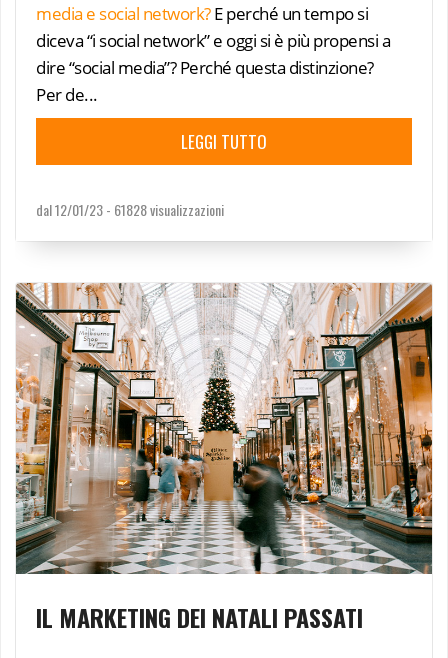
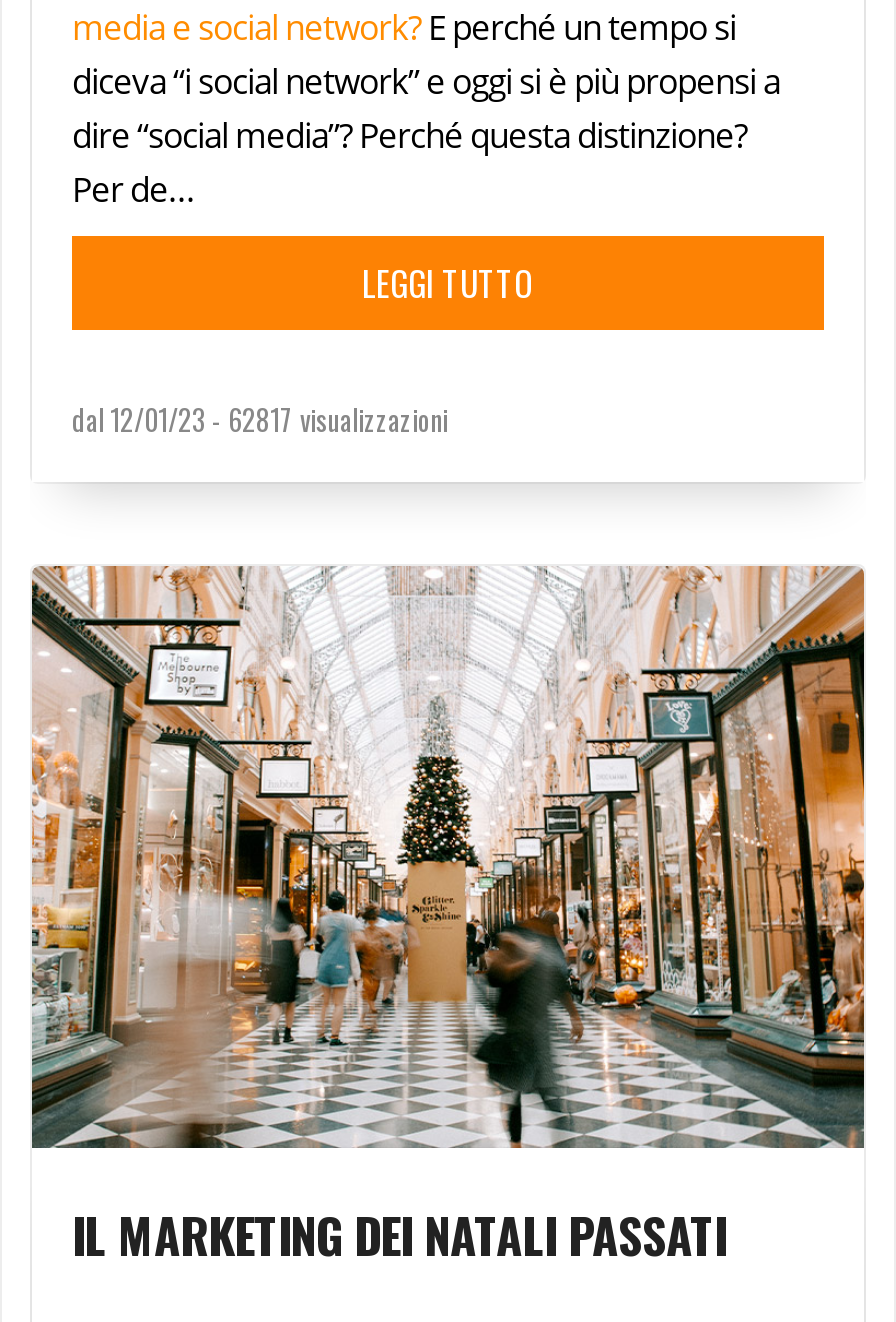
- dal 12/01/23 - 61828 visualizzazioni
+ dal 12/01/23 - 62817 visualizzazioni
